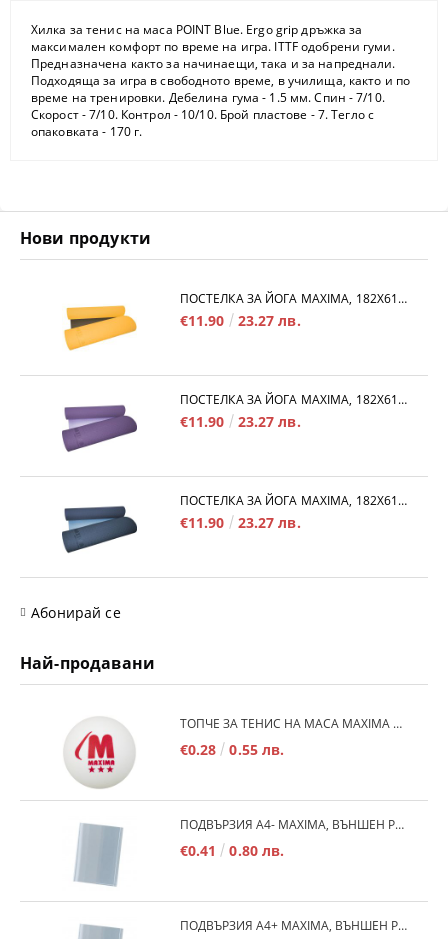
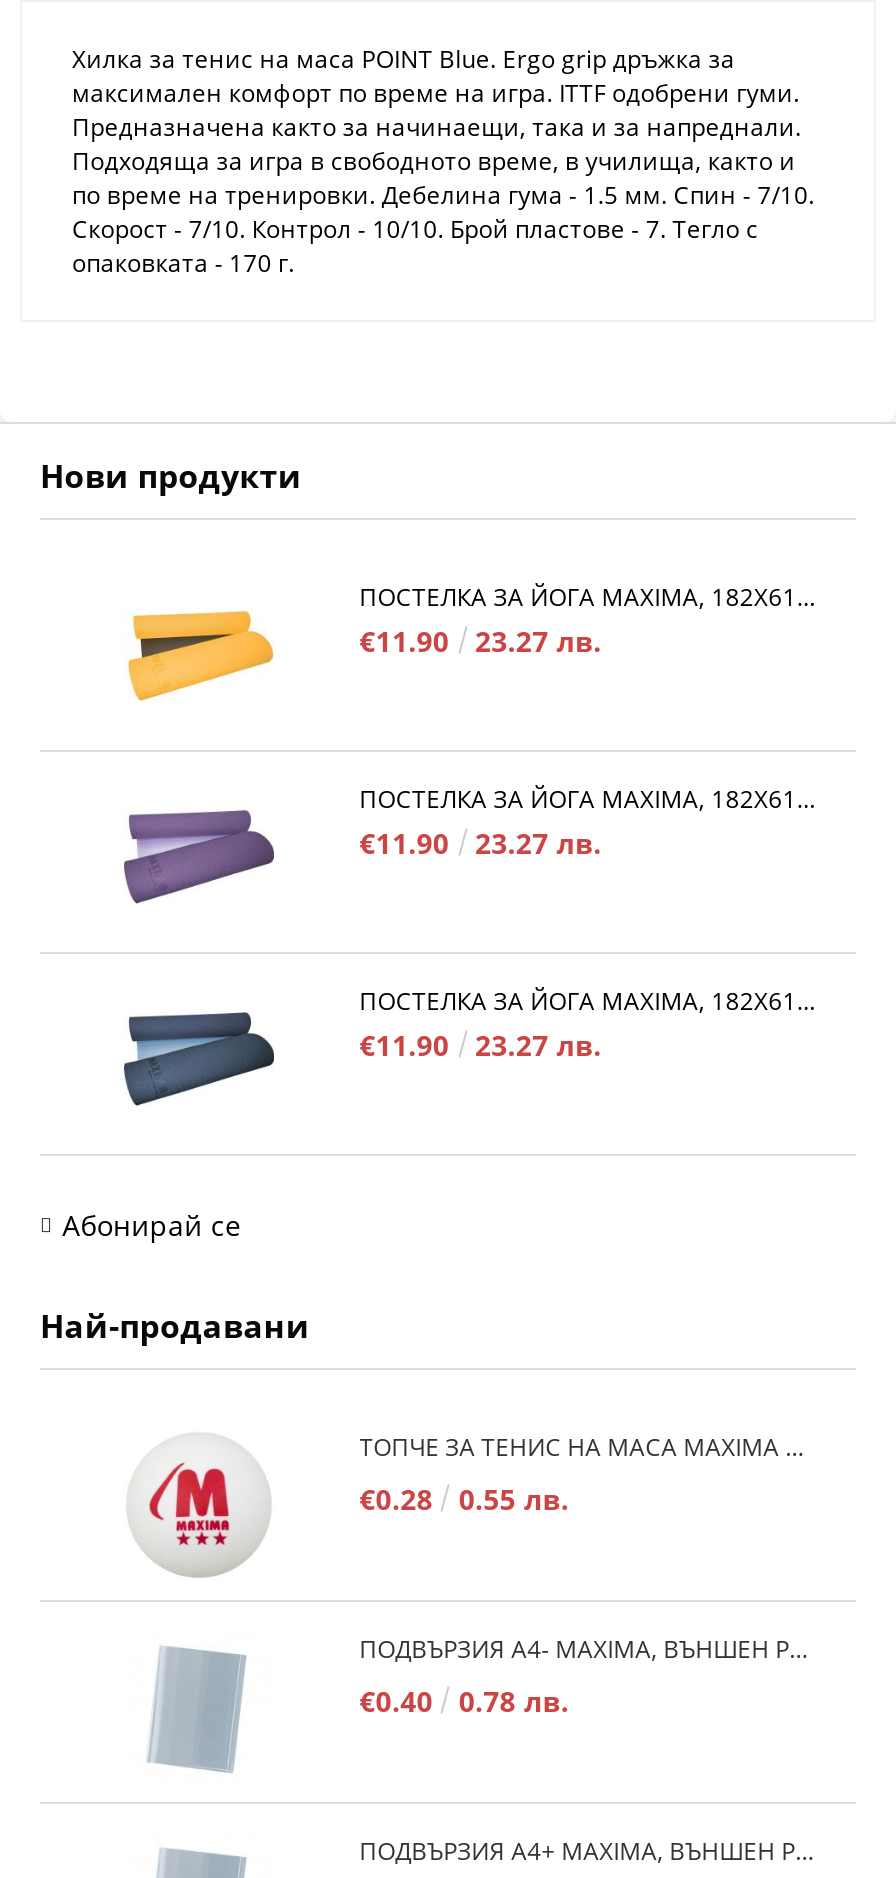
- €0.41
+ €0.40

- 0.80 лв.
+ 0.78 лв.
